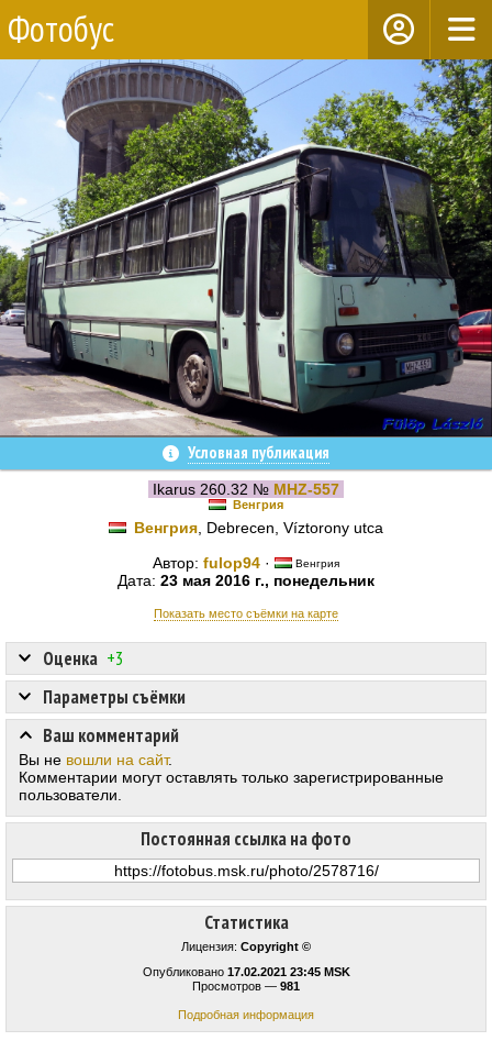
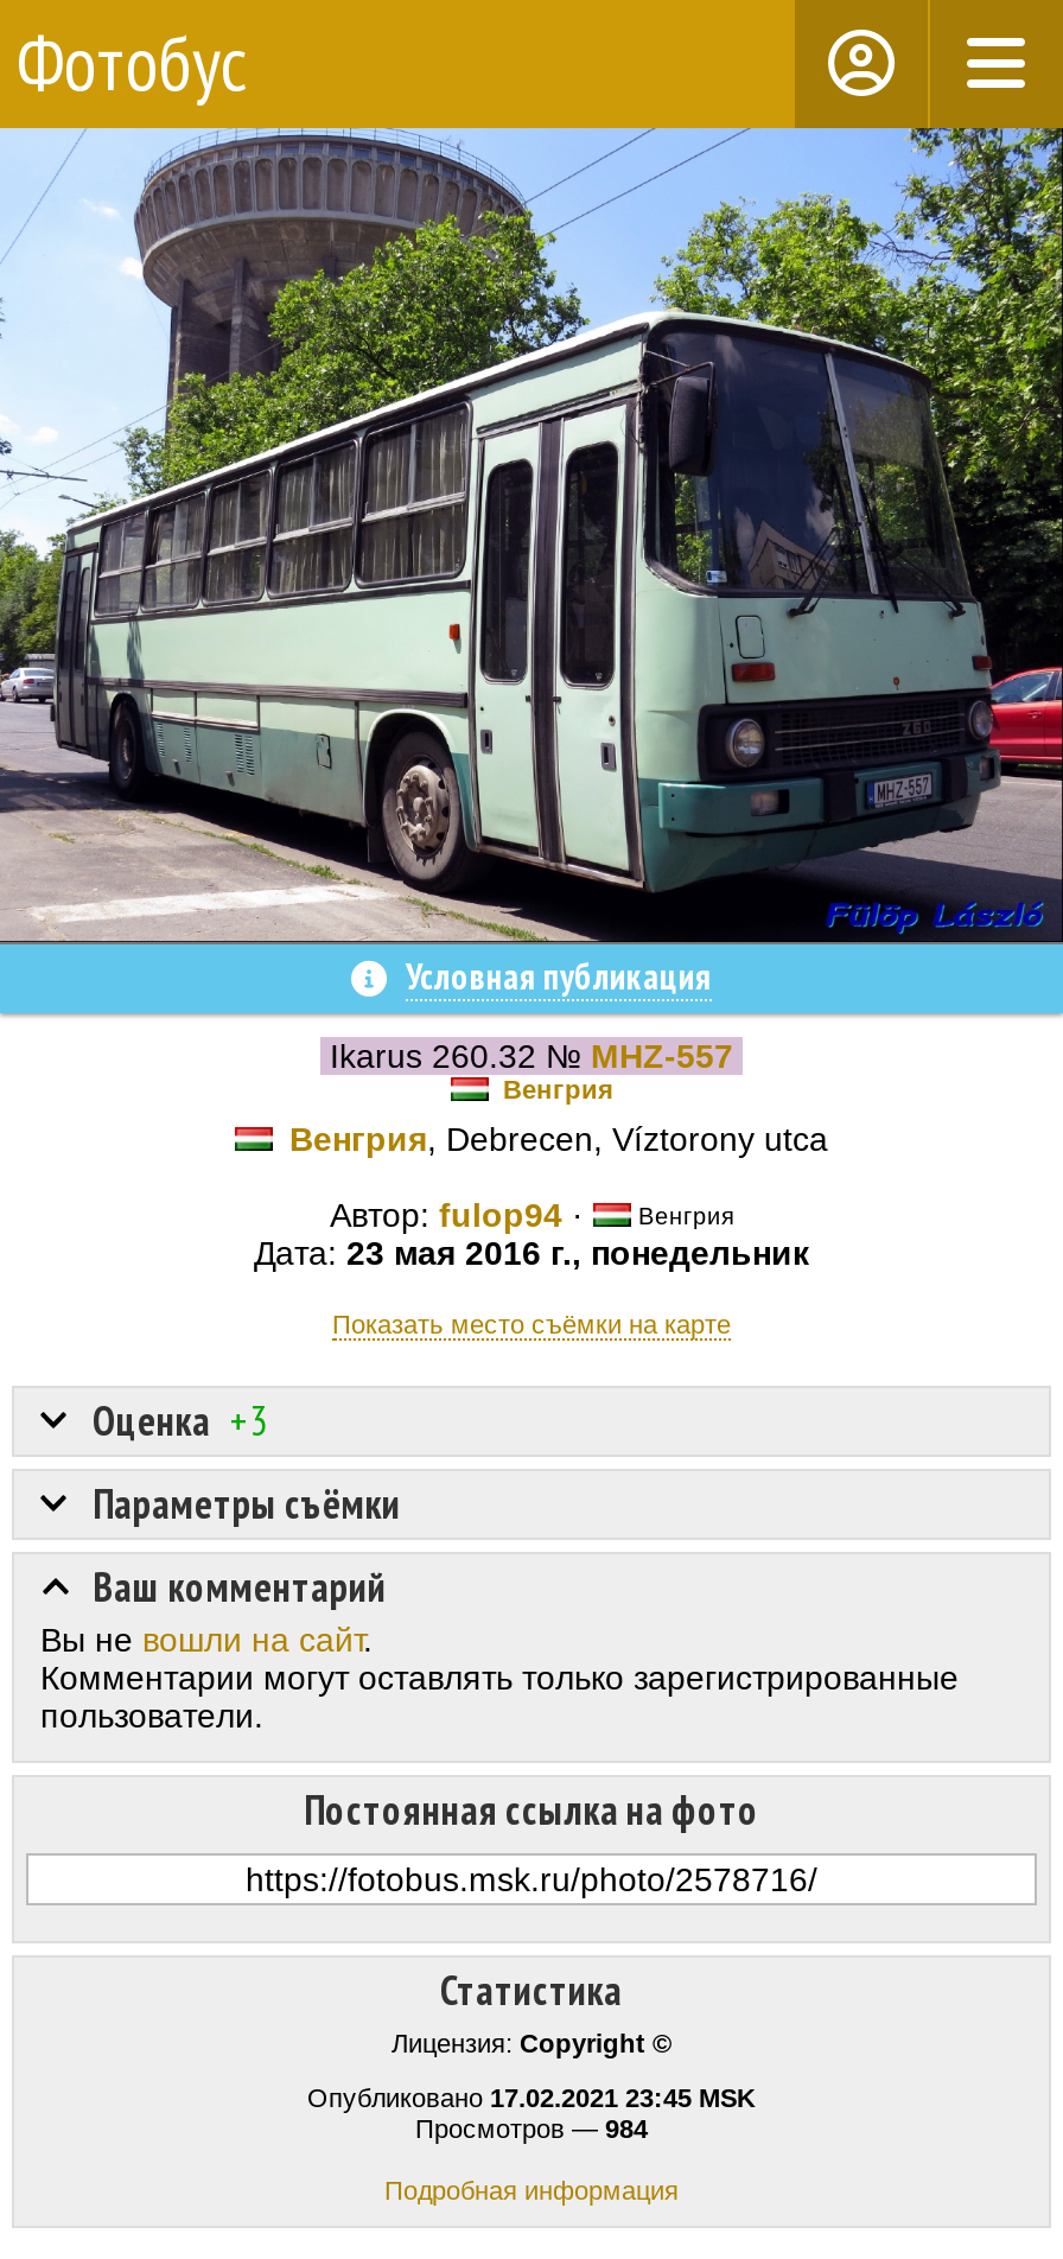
- Просмотров — 981
+ Просмотров — 984
